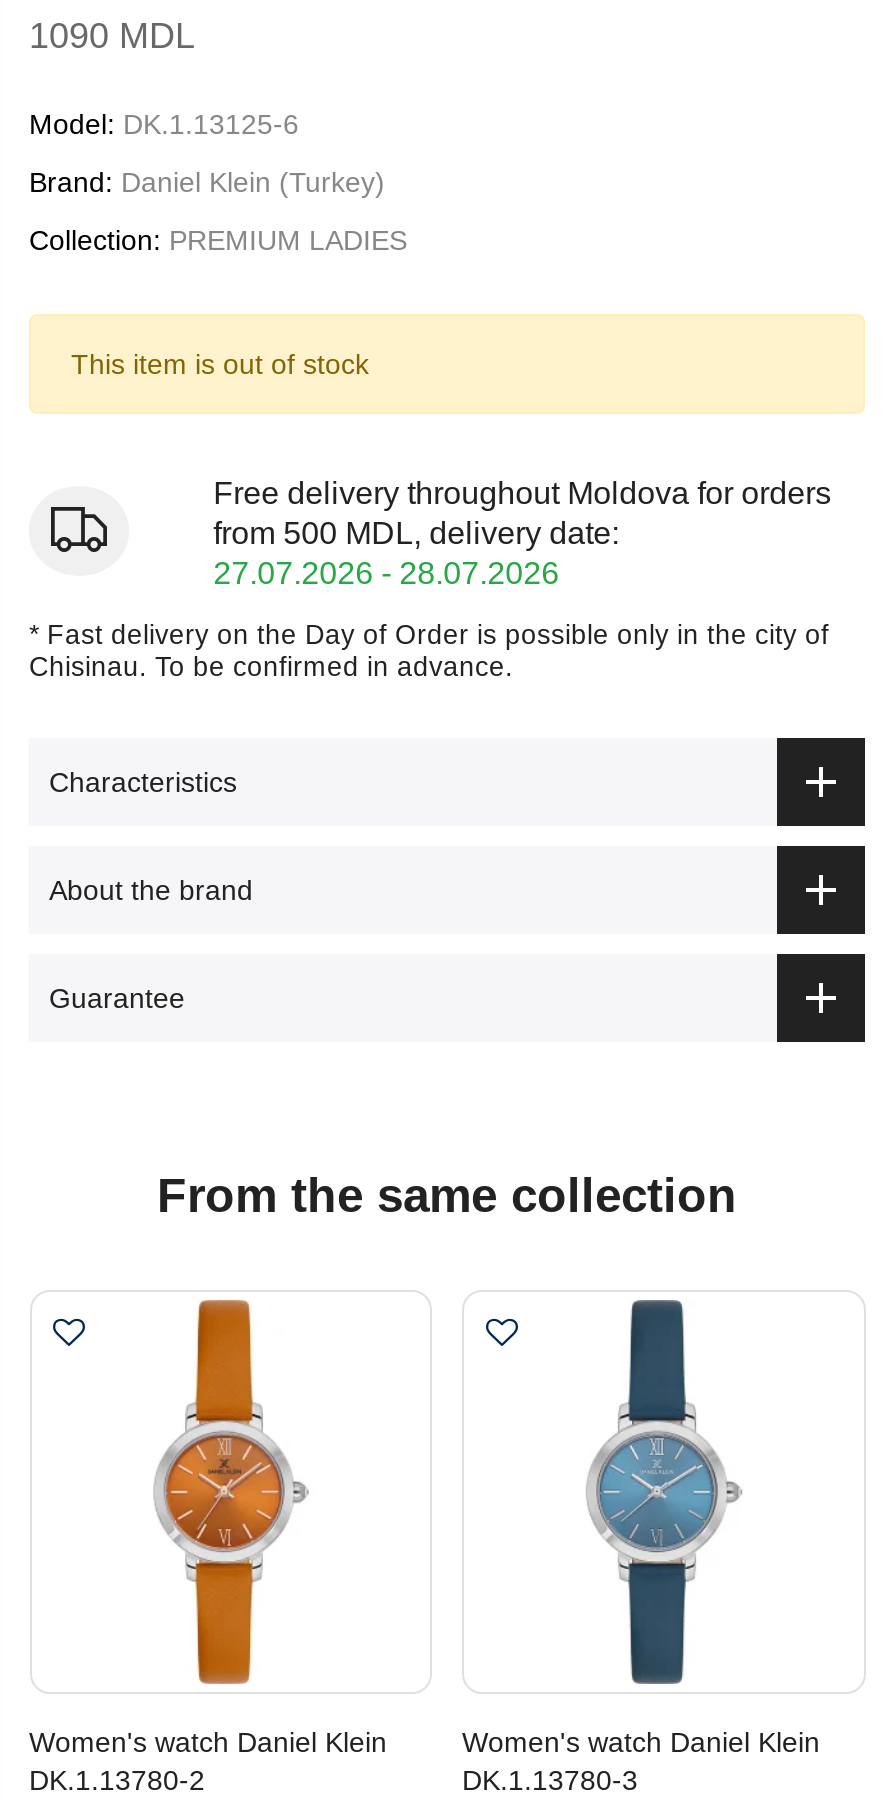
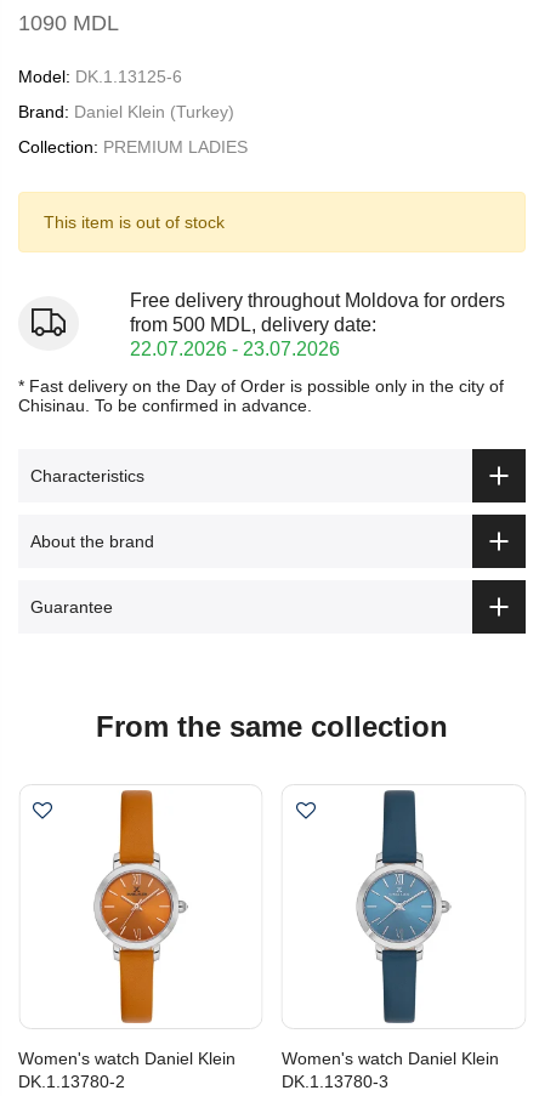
- 27.07.2026 - 28.07.2026
+ 22.07.2026 - 23.07.2026
